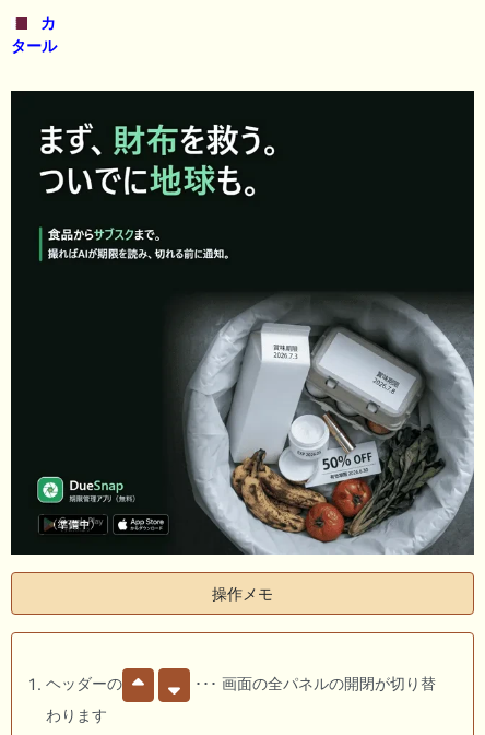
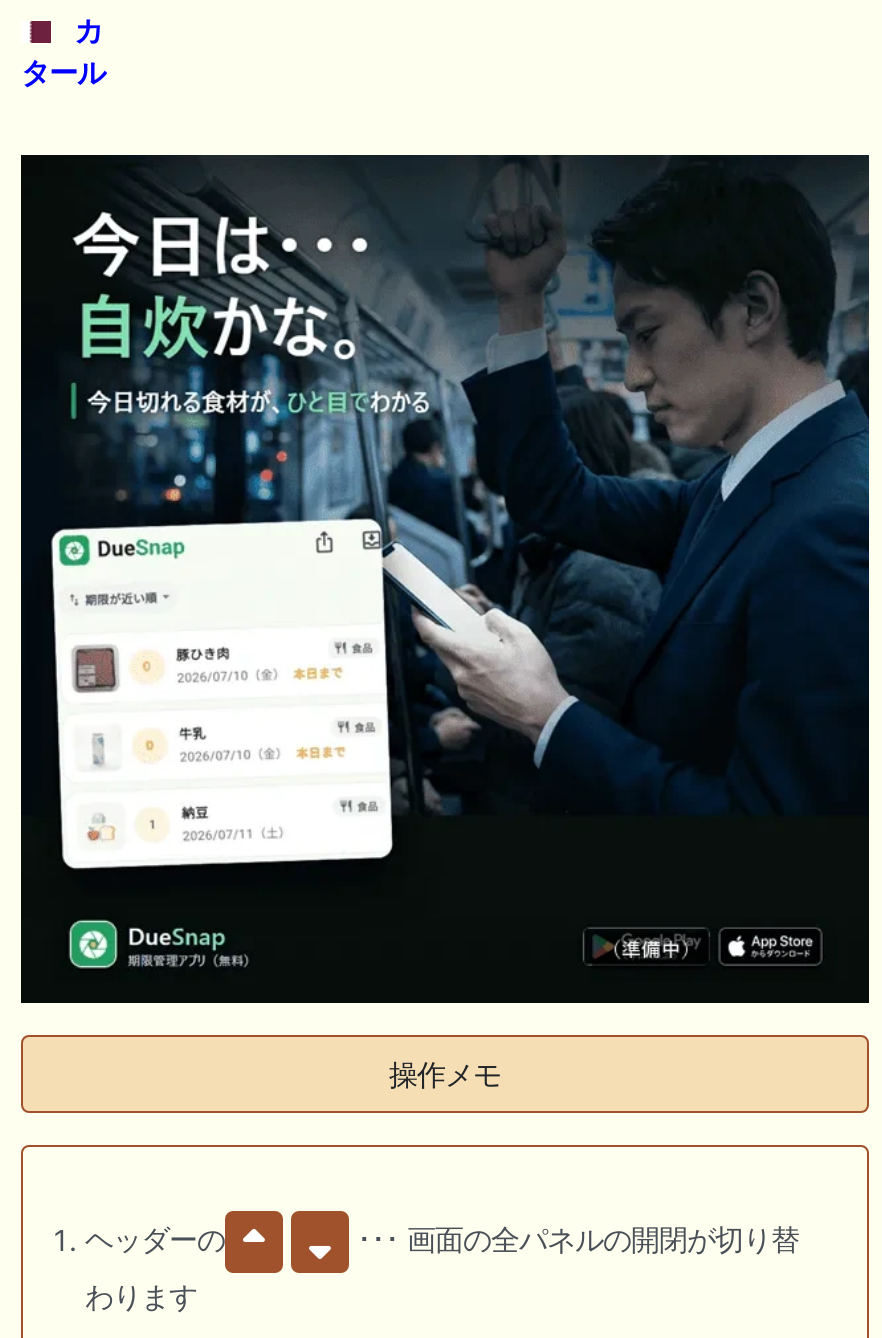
- [image]
+ [image]
